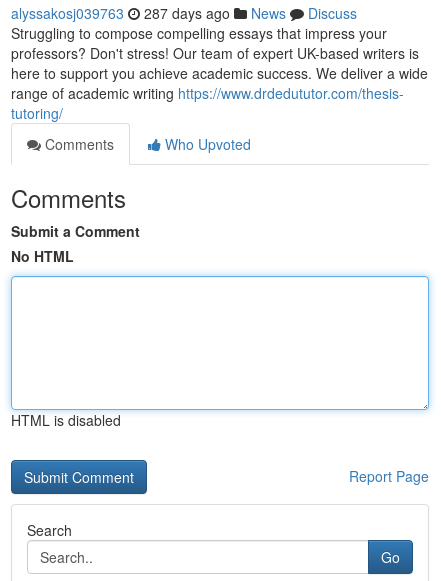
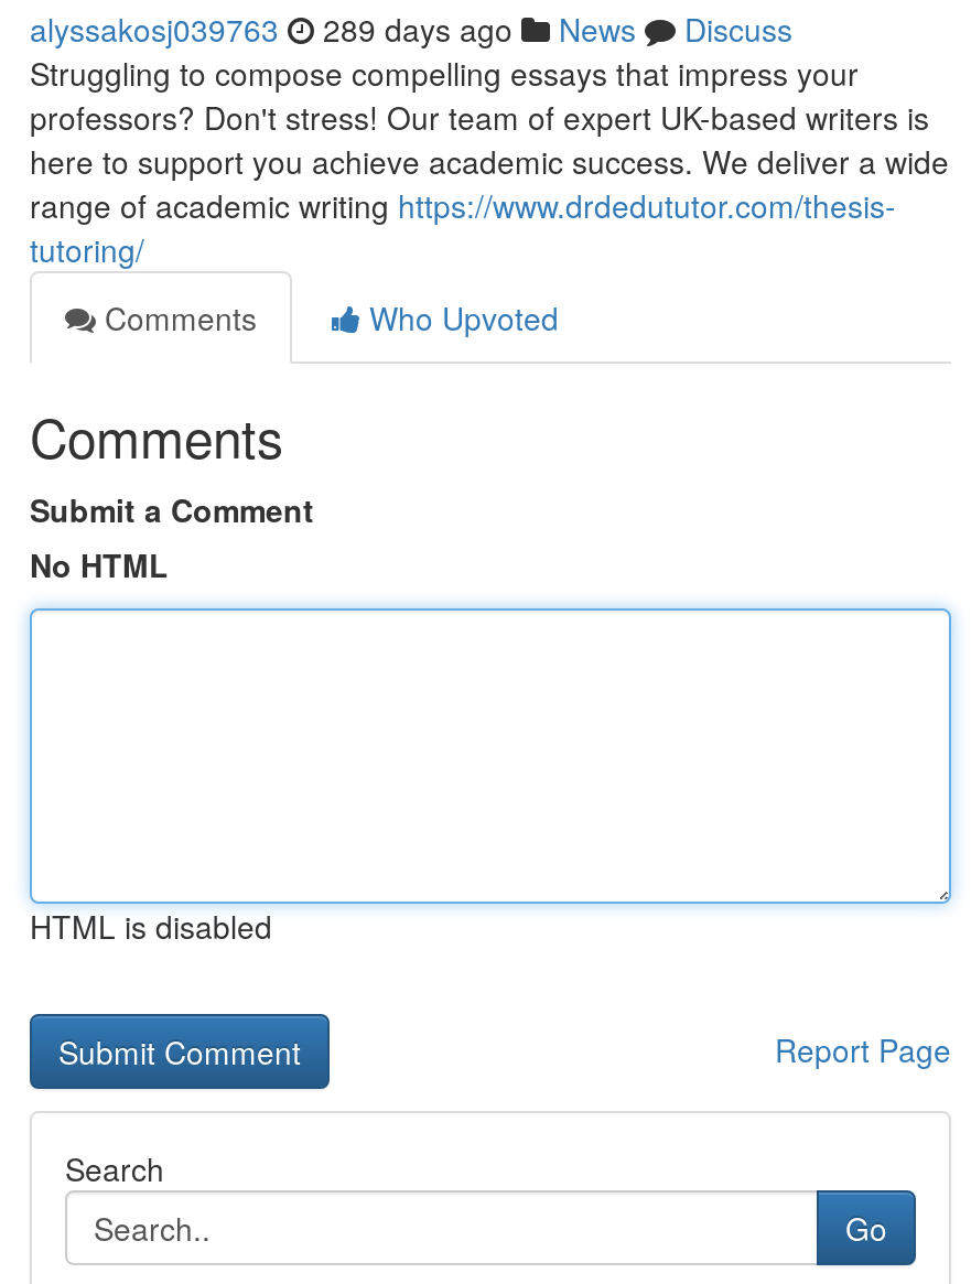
- alyssakosj039763 287 days ago News Discuss
+ alyssakosj039763 289 days ago News Discuss
